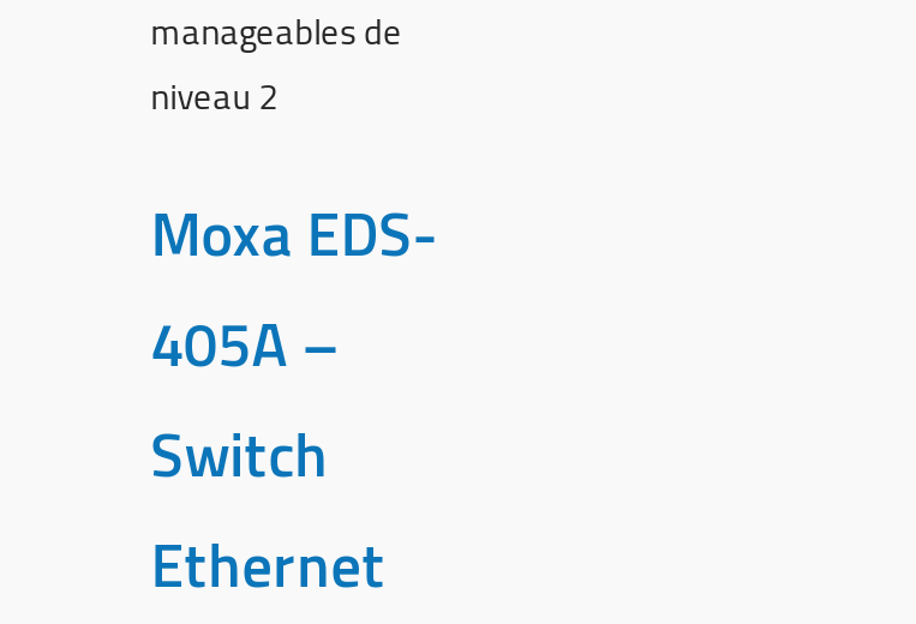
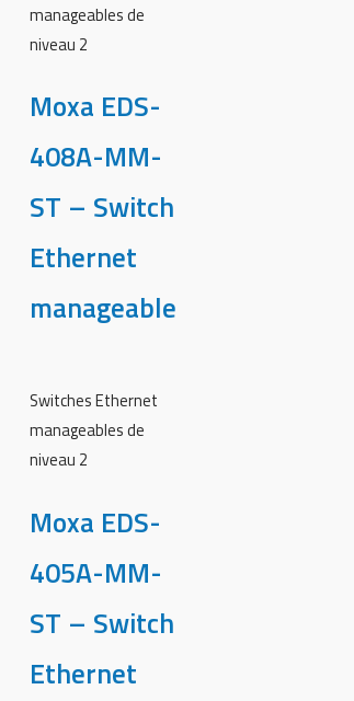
- 405A –
- Switch
+ 408A-MM-
+ ST – Switch
+ Ethernet
+ manageable
+ Switches Ethernet
+ manageables de
+ niveau 2
+ Moxa EDS-
+ 405A-MM-
+ ST – Switch
